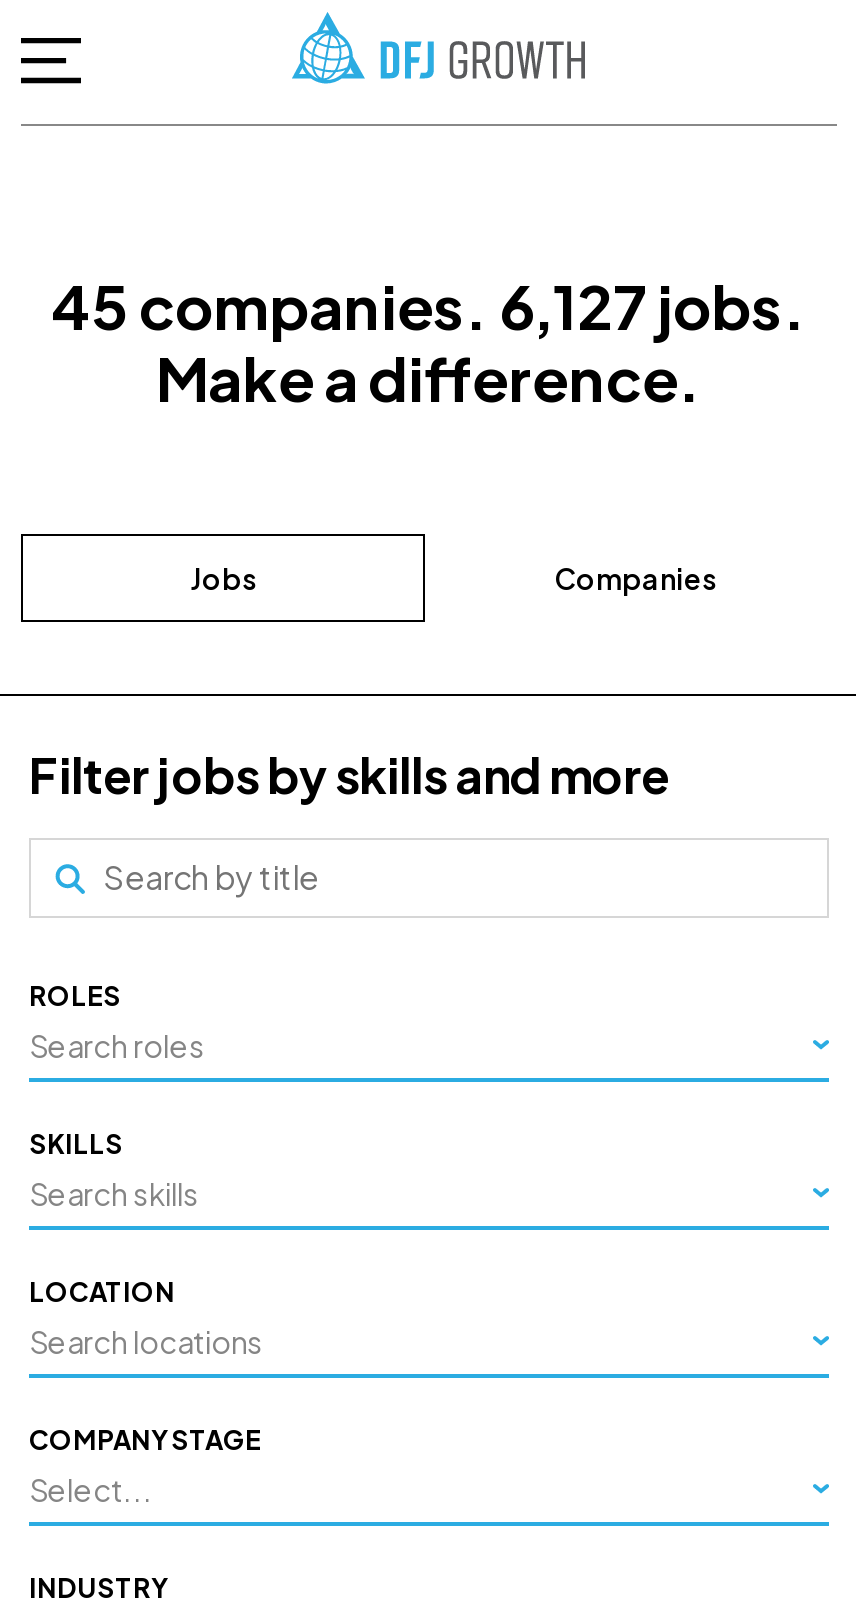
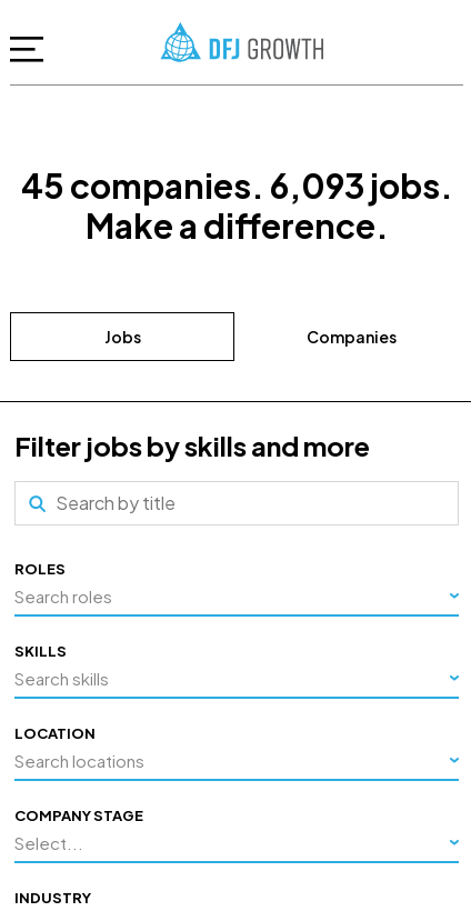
- 45 companies. 6,127 jobs.
+ 45 companies. 6,093 jobs.
